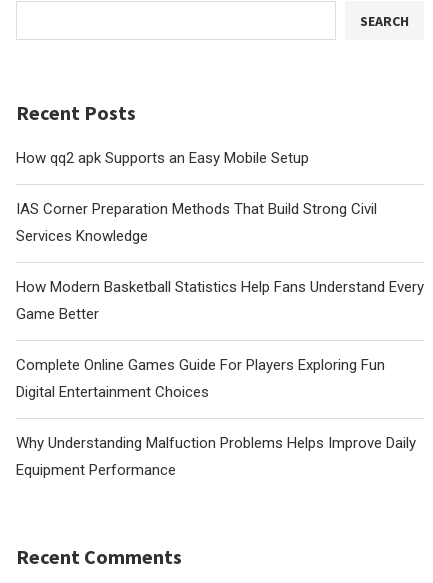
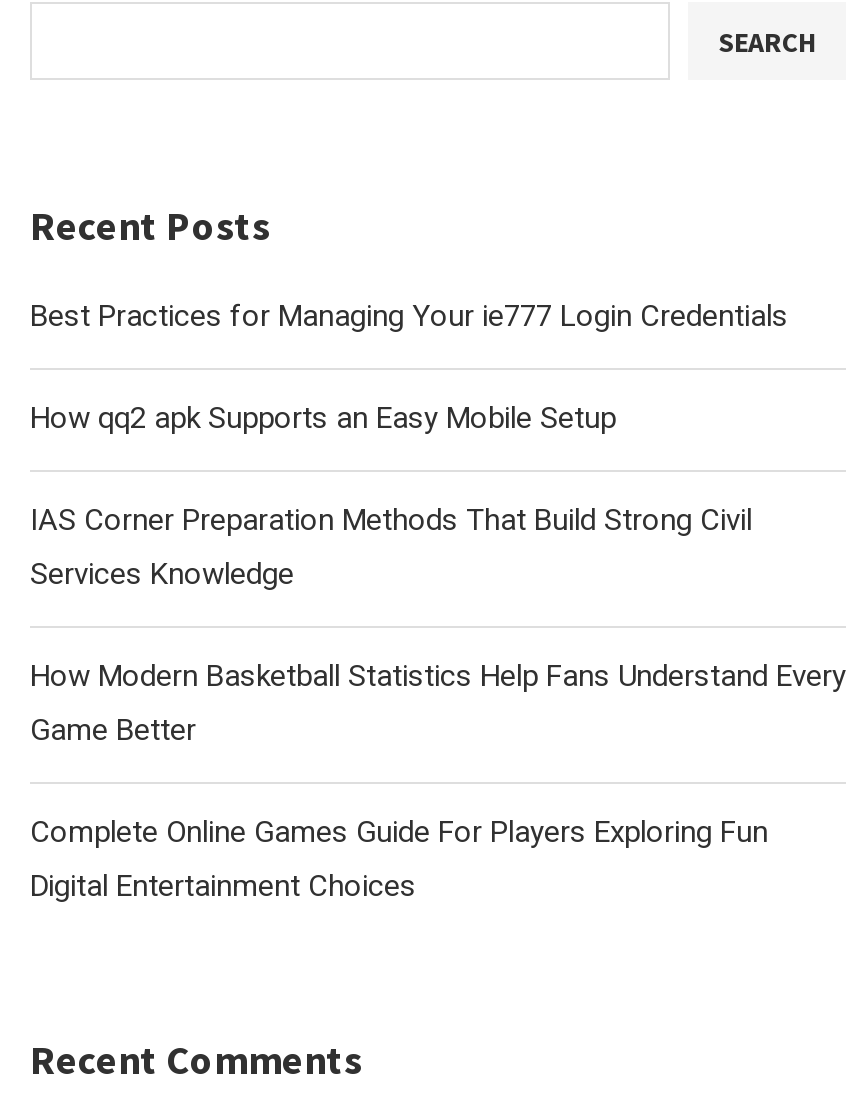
+ Best Practices for Managing Your ie777 Login Credentials

moved down: How qq2 apk Supports an Easy Mobile Setup | IAS Corner Preparation Methods That Build Strong Civil | Services Knowledge | How Modern Basketball Statistics Help Fans Understand Every | Game Better | Complete Online Games Guide For Players Exploring Fun | Digital Entertainment Choices

- Why Understanding Malfuction Problems Helps Improve Daily
- Equipment Performance
